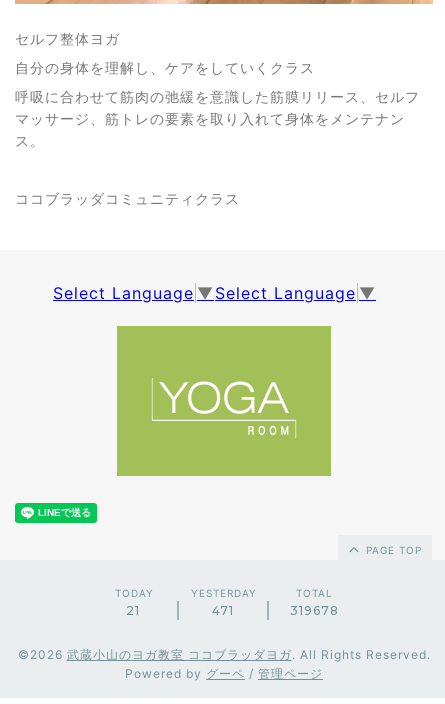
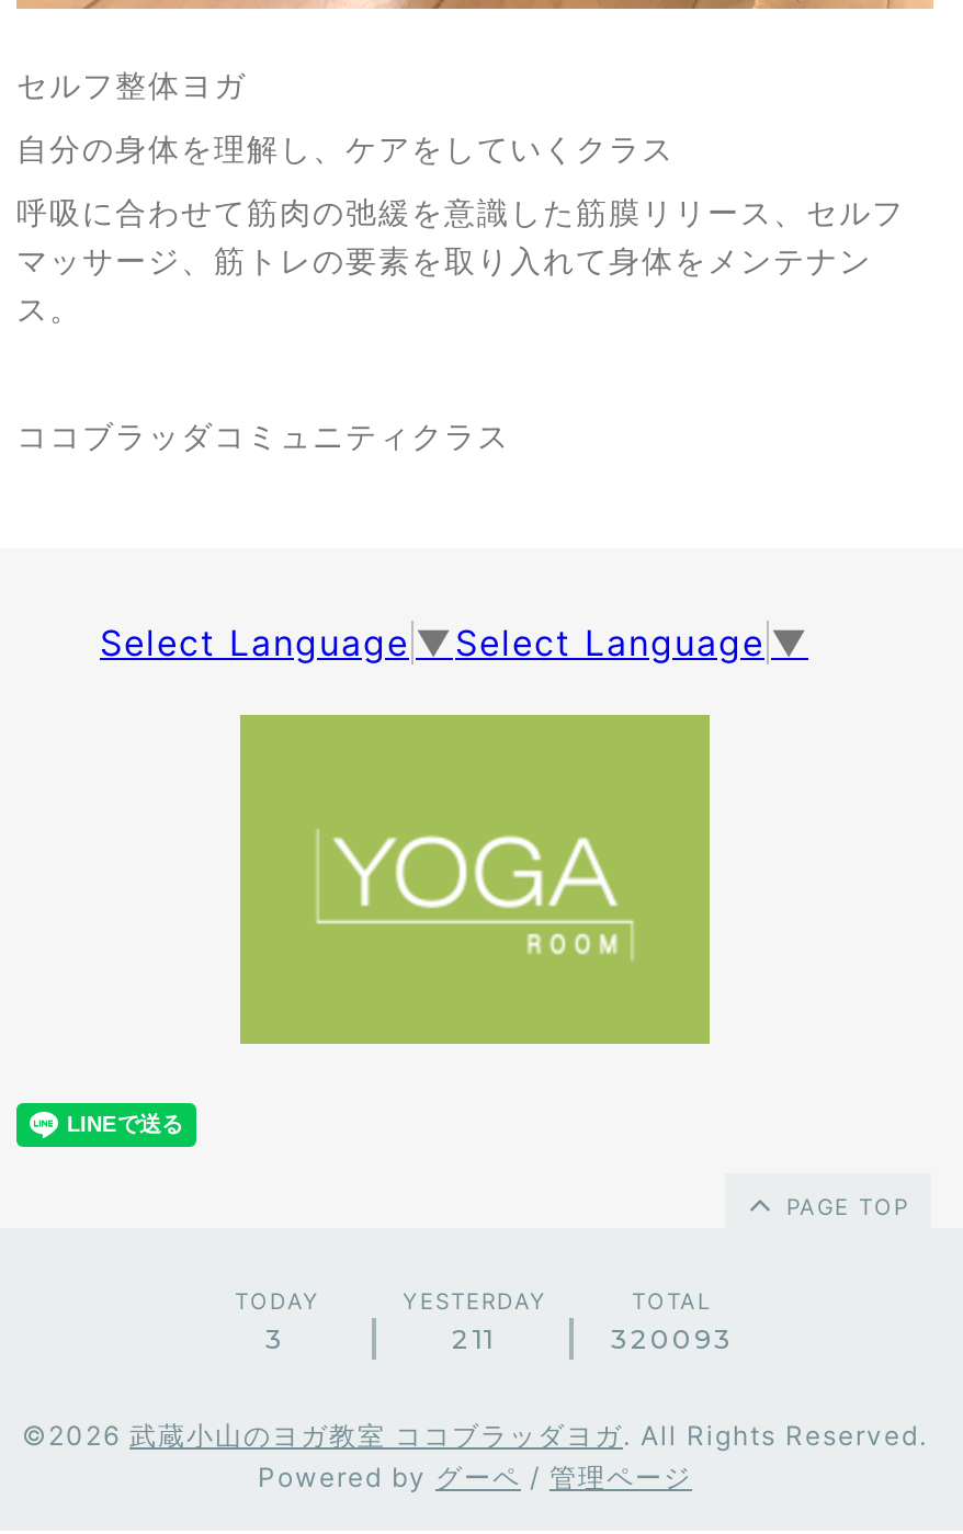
- 21
+ 3

- 471
+ 211

- 319678
+ 320093
